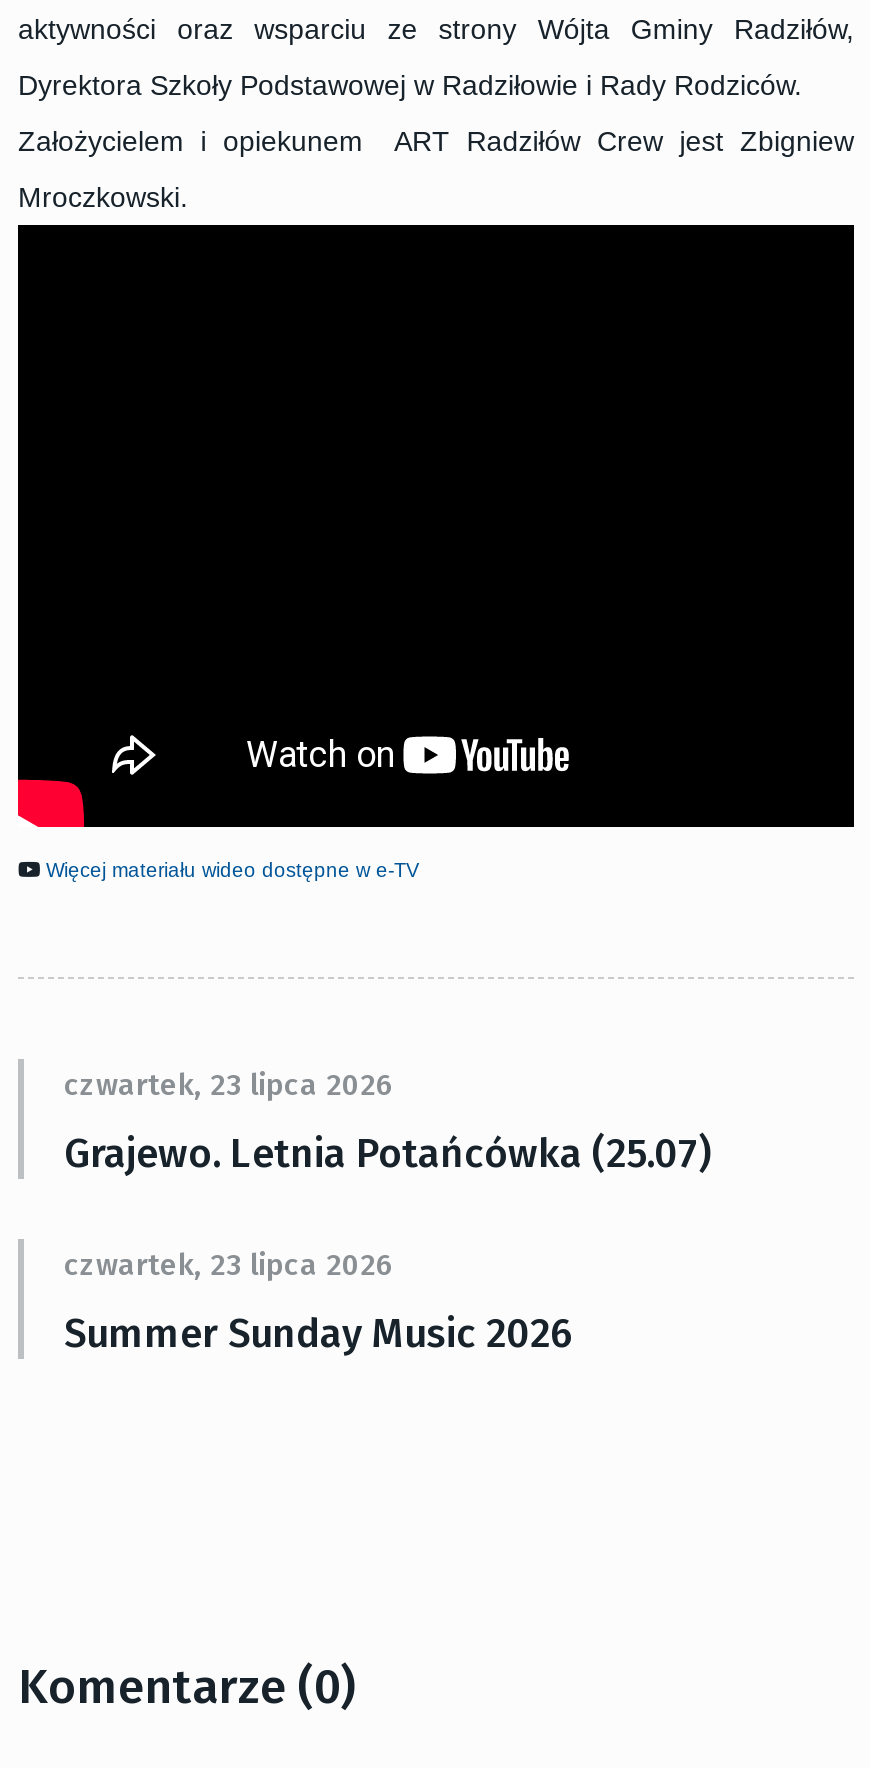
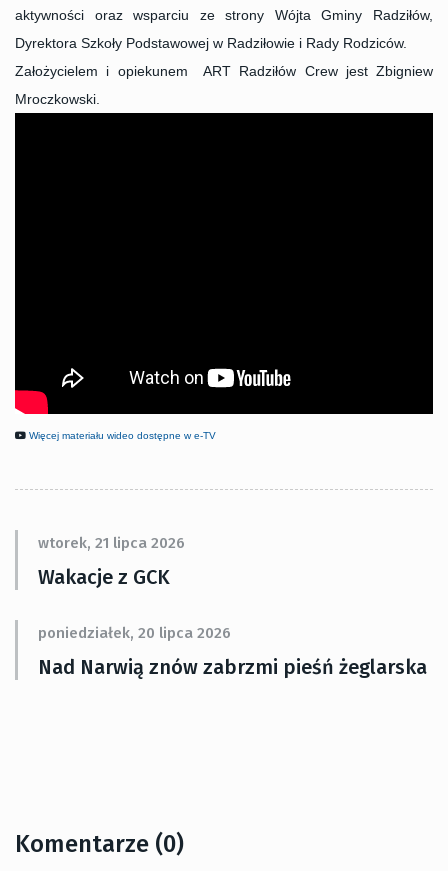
- czwartek, 23 lipca 2026
+ wtorek, 21 lipca 2026

- Grajewo. Letnia Potańcówka (25.07)
+ Wakacje z GCK

- czwartek, 23 lipca 2026
+ poniedziałek, 20 lipca 2026

- Summer Sunday Music 2026
+ Nad Narwią znów zabrzmi pieśń żeglarska
